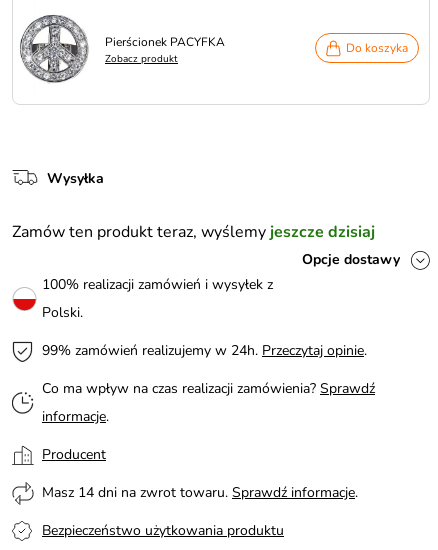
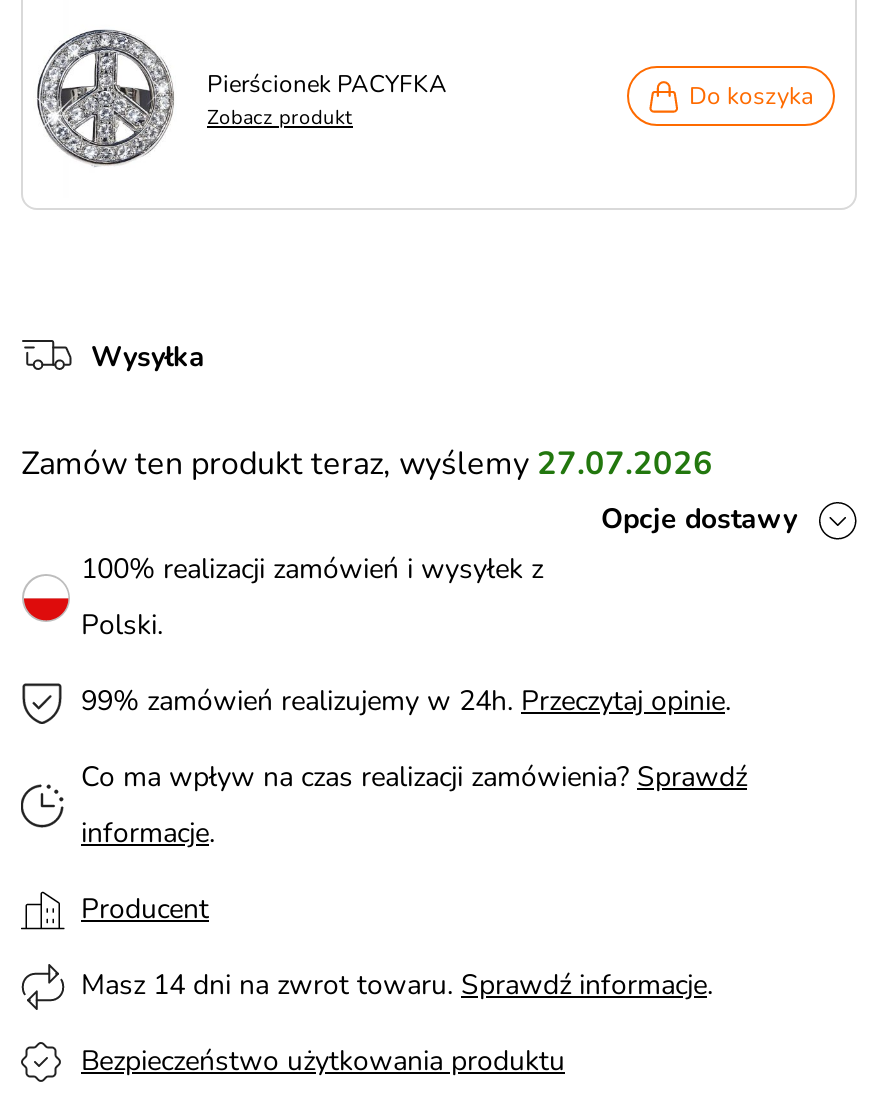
- Zamów ten produkt teraz, wyślemy jeszcze dzisiaj
+ Zamów ten produkt teraz, wyślemy 27.07.2026
